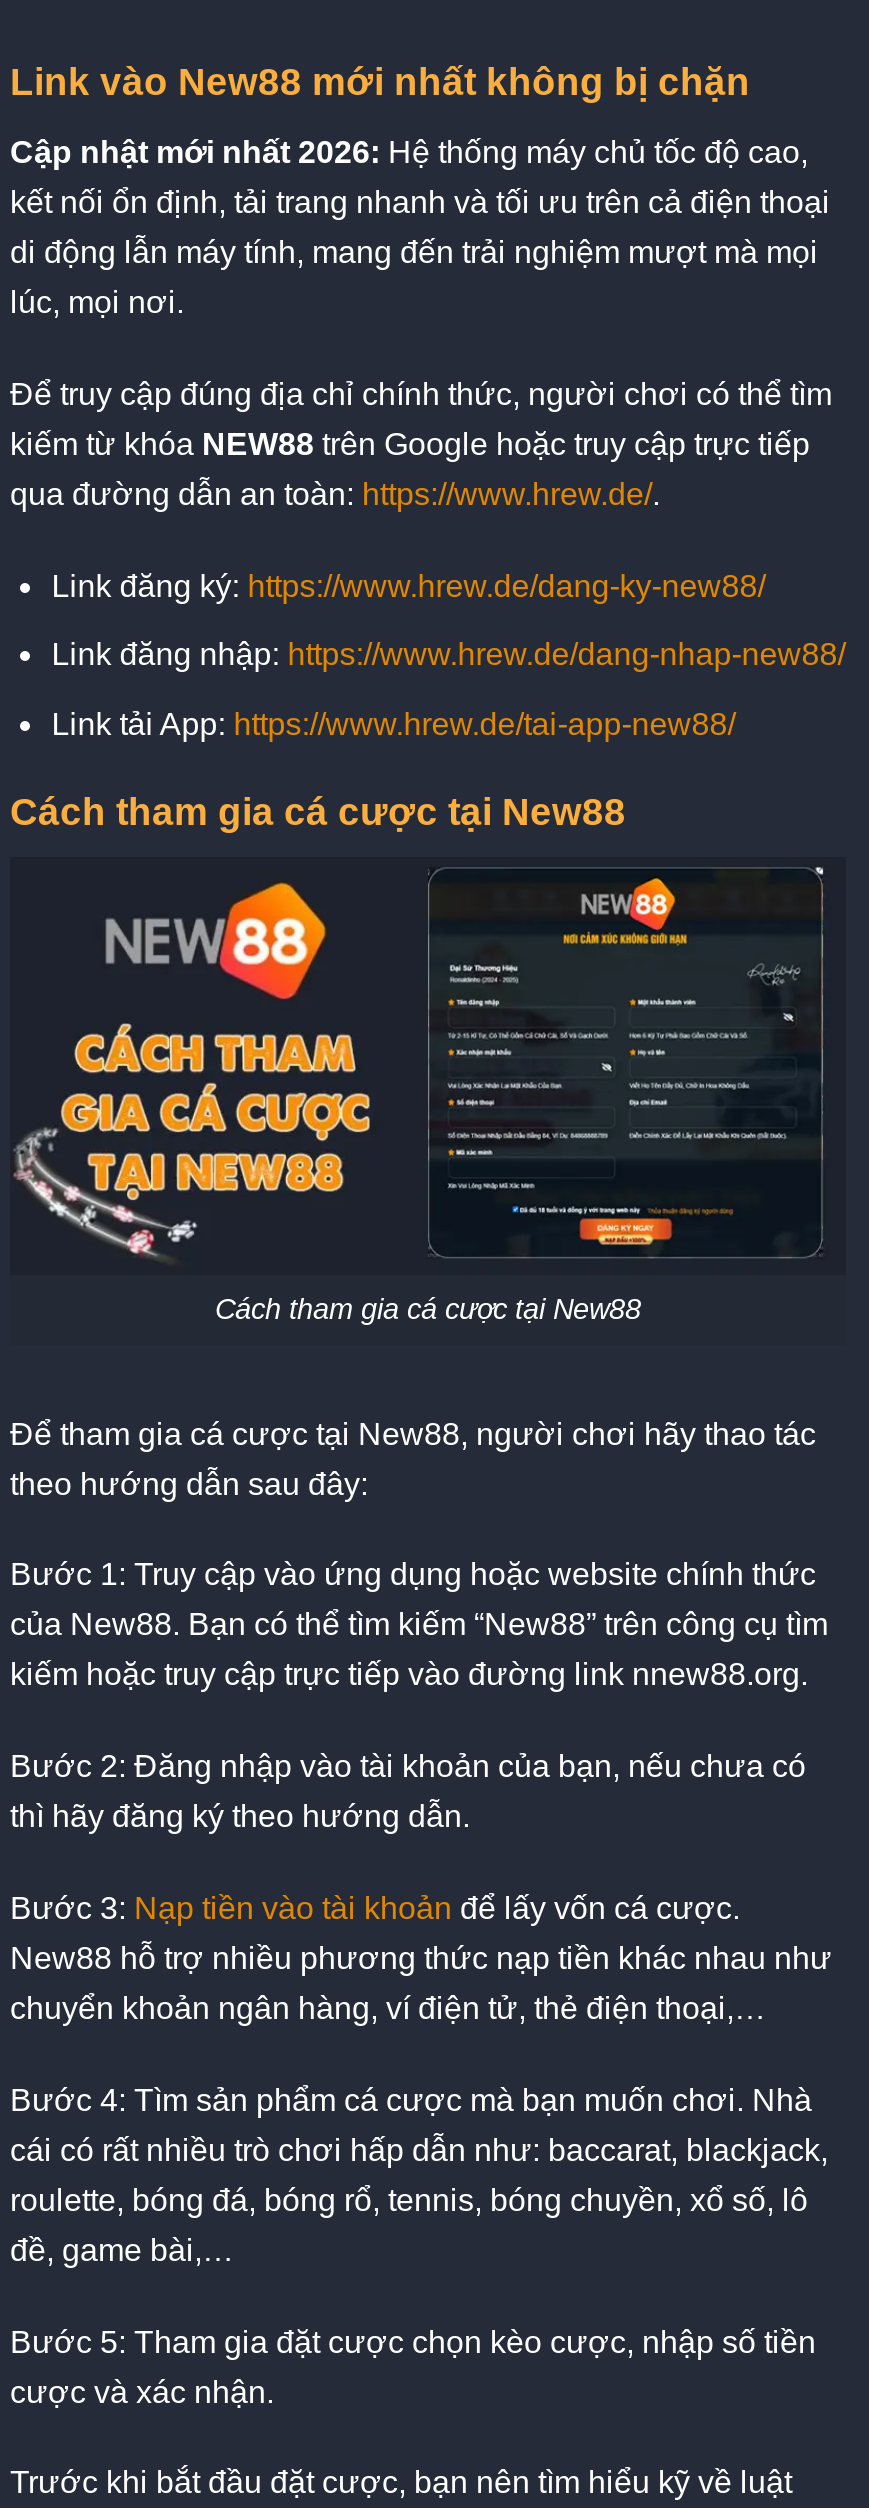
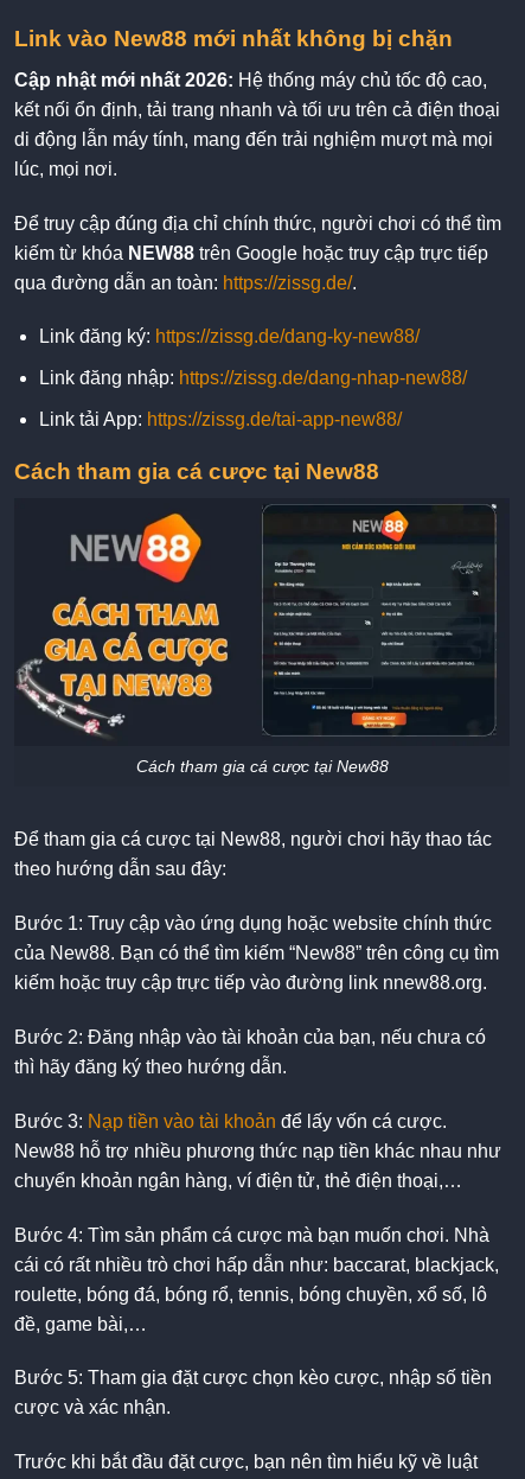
- qua đường dẫn an toàn: https://www.hrew.de/.
+ qua đường dẫn an toàn: https://zissg.de/.

- Link đăng ký: https://www.hrew.de/dang-ky-new88/
+ Link đăng ký: https://zissg.de/dang-ky-new88/

- Link đăng nhập: https://www.hrew.de/dang-nhap-new88/
+ Link đăng nhập: https://zissg.de/dang-nhap-new88/

- Link tải App: https://www.hrew.de/tai-app-new88/
+ Link tải App: https://zissg.de/tai-app-new88/
